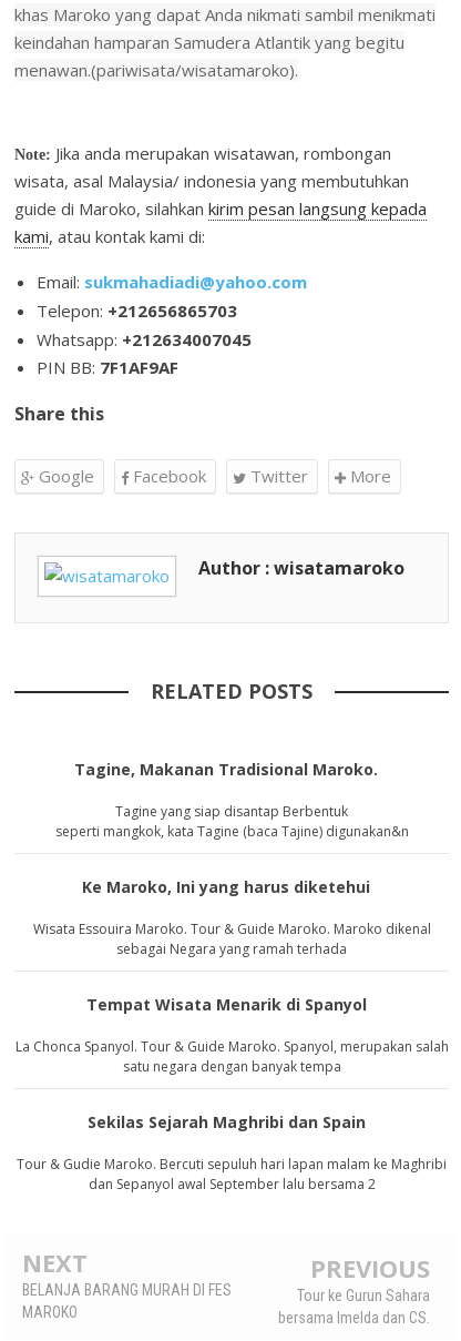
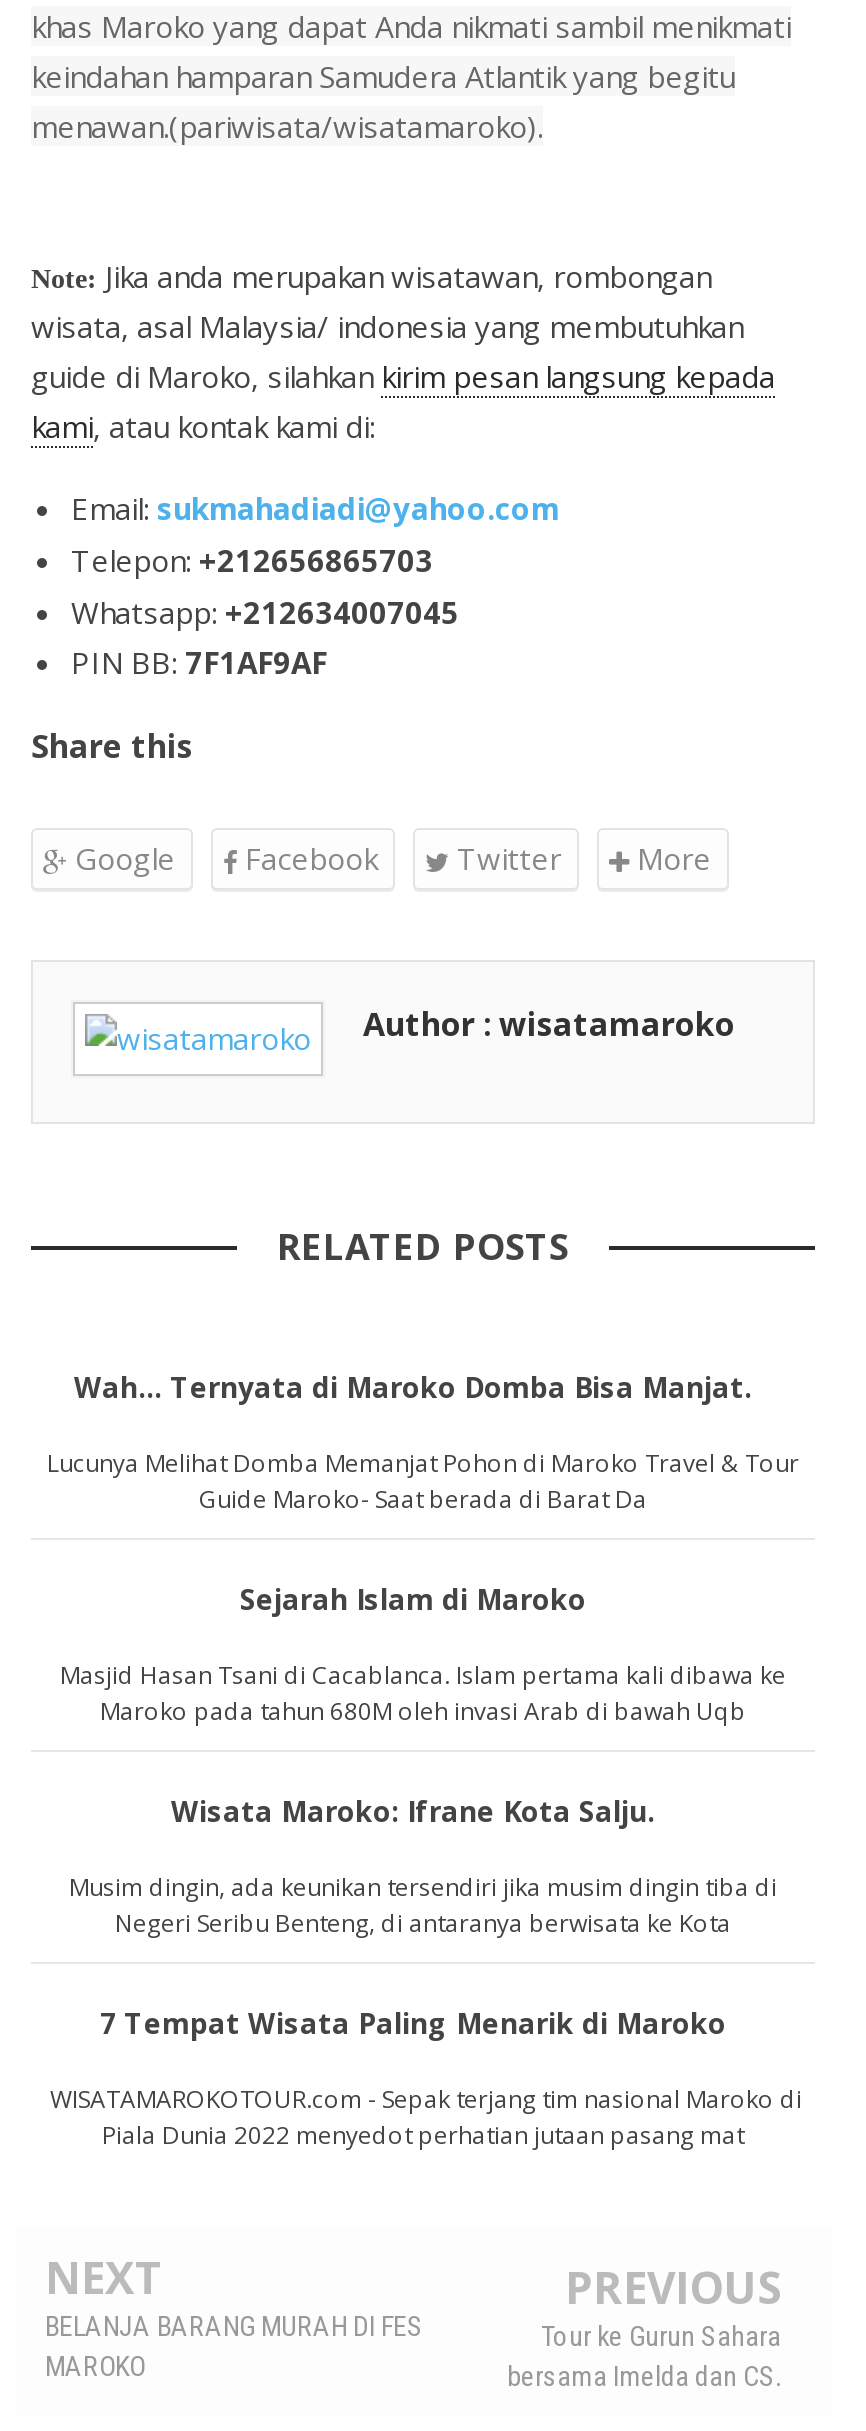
- Tagine, Makanan Tradisional Maroko.
+ Wah... Ternyata di Maroko Domba Bisa Manjat.

- Tagine yang siap disantap Berbentuk
- seperti mangkok, kata Tagine (baca Tajine) digunakan&n
+ Lucunya Melihat Domba Memanjat Pohon di Maroko Travel & Tour
+ Guide Maroko- Saat berada di Barat Da

- Ke Maroko, Ini yang harus diketehui
+ Sejarah Islam di Maroko

- Wisata Essouira Maroko. Tour & Guide Maroko. Maroko dikenal
- sebagai Negara yang ramah terhada
+ Masjid Hasan Tsani di Cacablanca. Islam pertama kali dibawa ke
+ Maroko pada tahun 680M oleh invasi Arab di bawah Uqb

- Tempat Wisata Menarik di Spanyol
+ Wisata Maroko: Ifrane Kota Salju.

- La Chonca Spanyol. Tour & Guide Maroko. Spanyol, merupakan salah
- satu negara dengan banyak tempa
+ Musim dingin, ada keunikan tersendiri jika musim dingin tiba di
+ Negeri Seribu Benteng, di antaranya berwisata ke Kota

- Sekilas Sejarah Maghribi dan Spain
+ 7 Tempat Wisata Paling Menarik di Maroko

- Tour & Gudie Maroko. Bercuti sepuluh hari lapan malam ke Maghribi
- dan Sepanyol awal September lalu bersama 2
+ WISATAMAROKOTOUR.com - Sepak terjang tim nasional Maroko di
+ Piala Dunia 2022 menyedot perhatian jutaan pasang mat
